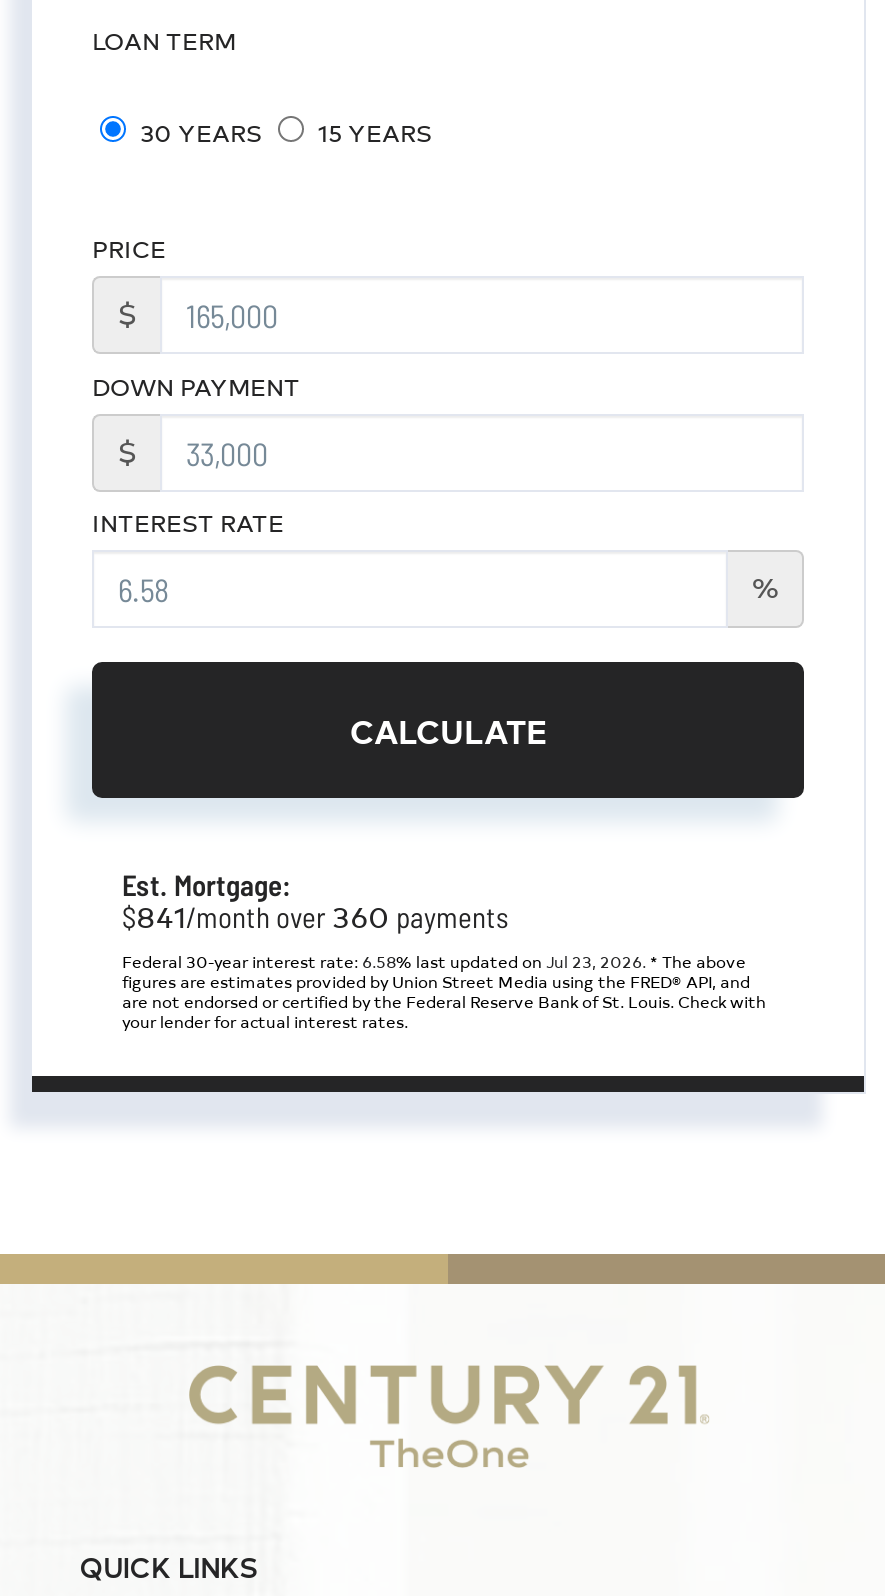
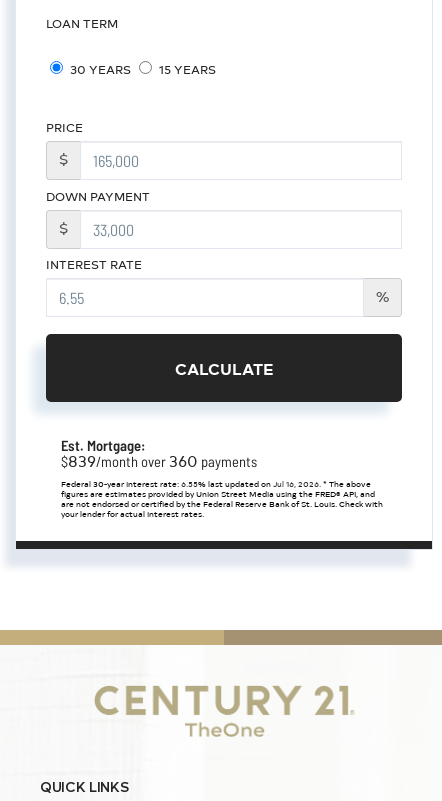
- $841/month over 360 payments
+ $839/month over 360 payments

- Federal 30-year interest rate: 6.58% last updated on Jul 23, 2026. * The above
+ Federal 30-year interest rate: 6.55% last updated on Jul 16, 2026. * The above
